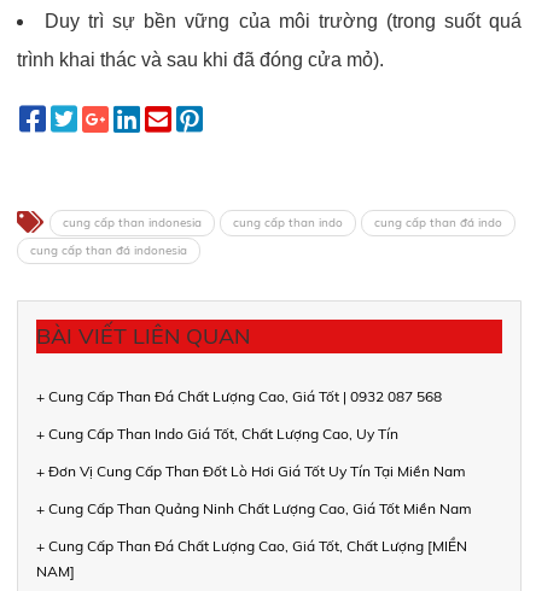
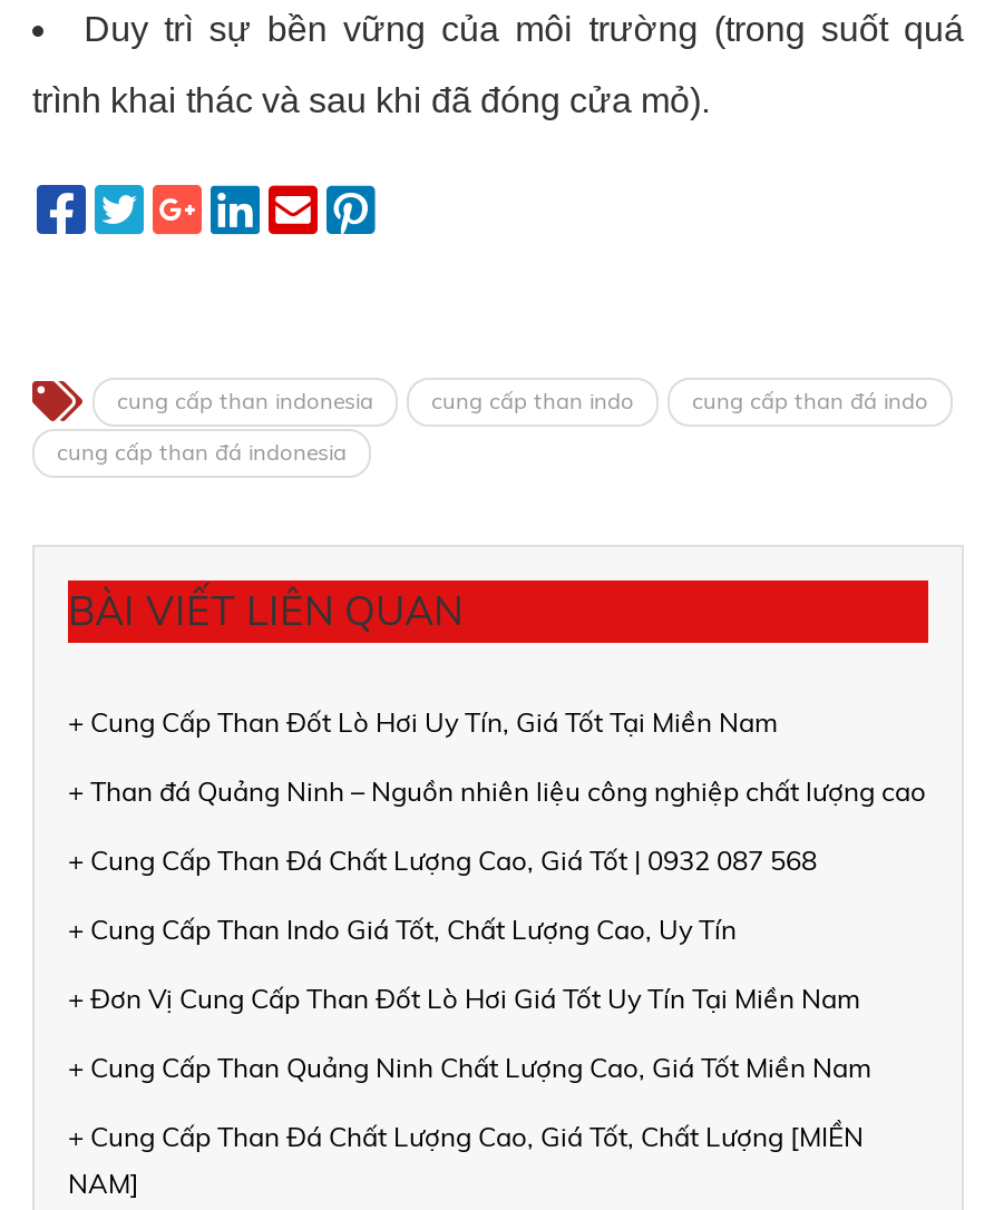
+ + Cung Cấp Than Đốt Lò Hơi Uy Tín, Giá Tốt Tại Miền Nam
+ + Than đá Quảng Ninh – Nguồn nhiên liệu công nghiệp chất lượng cao
